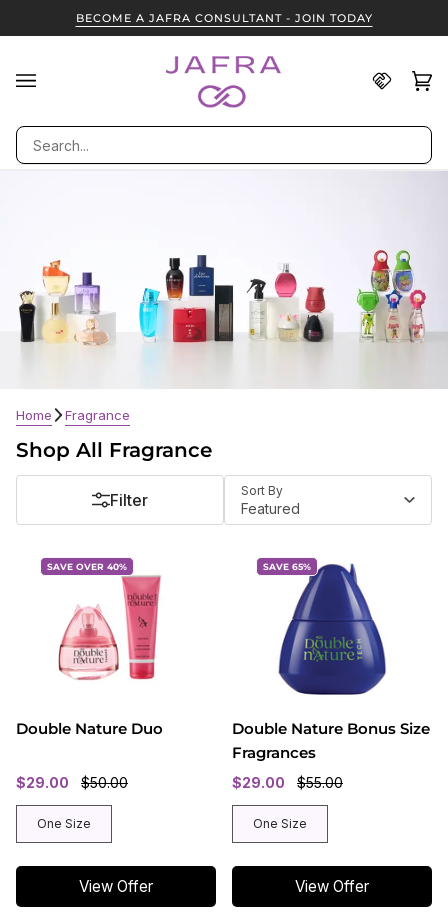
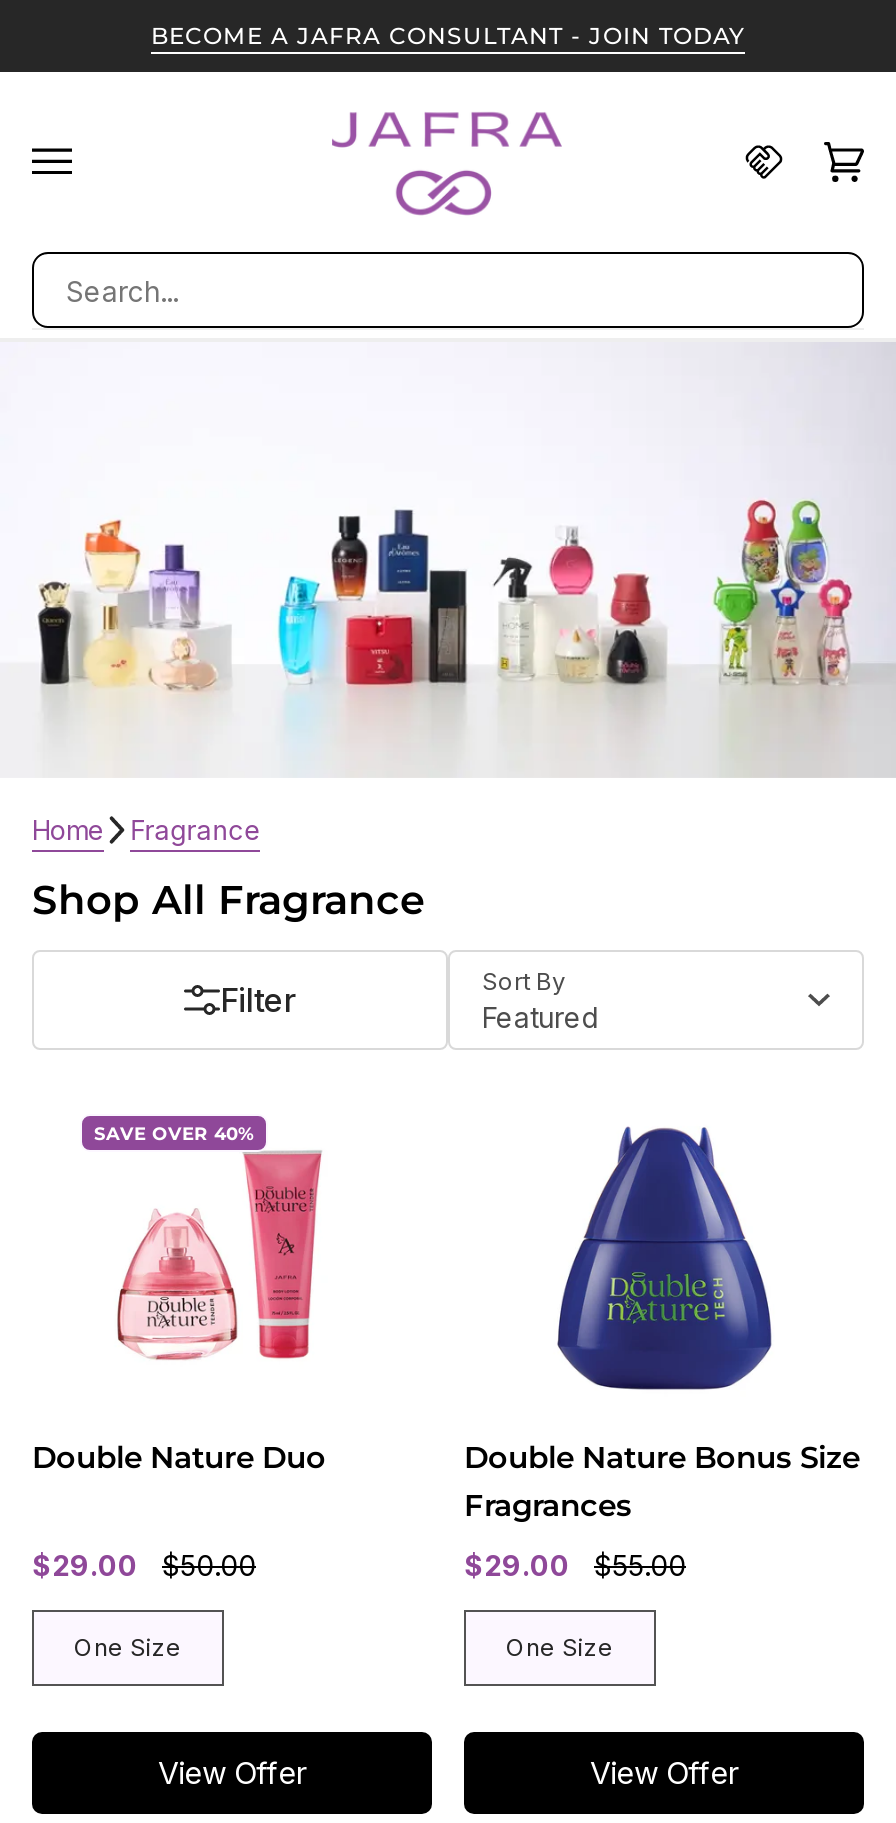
- SAVE 65%
